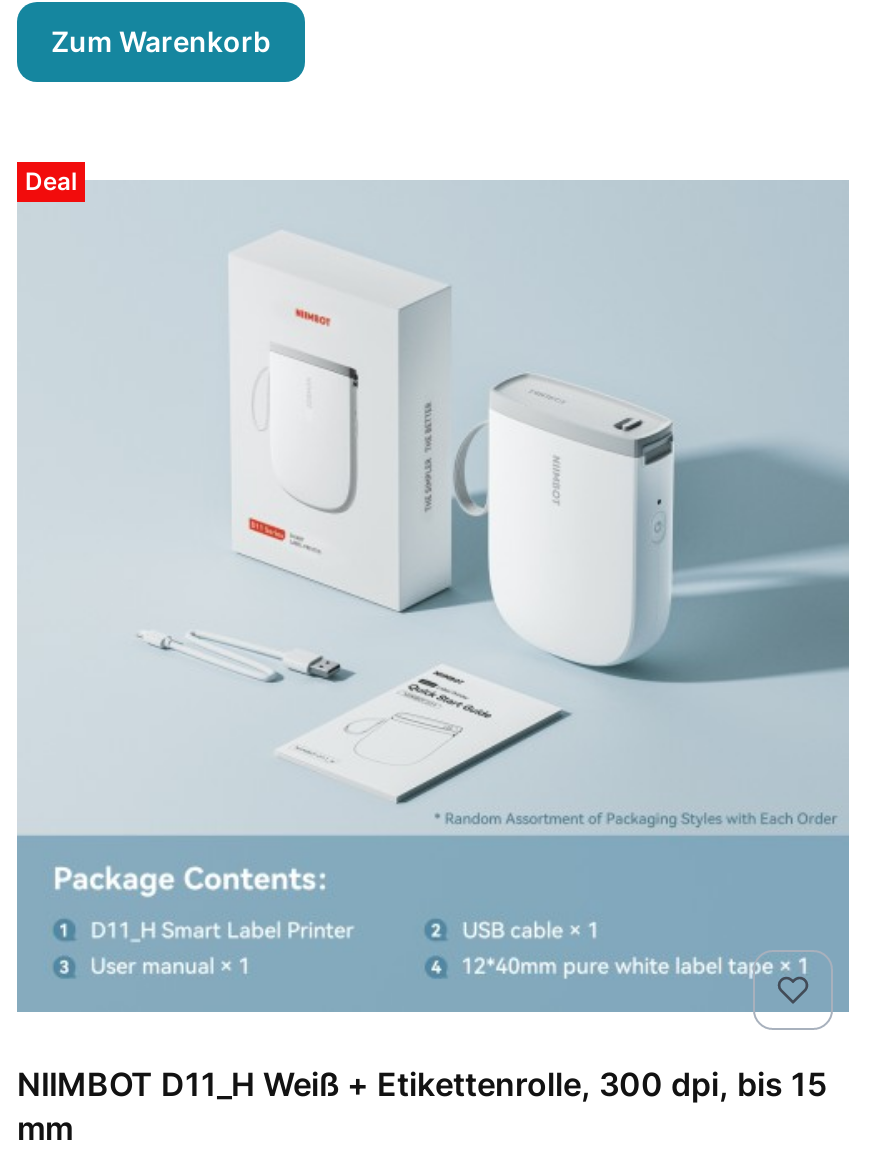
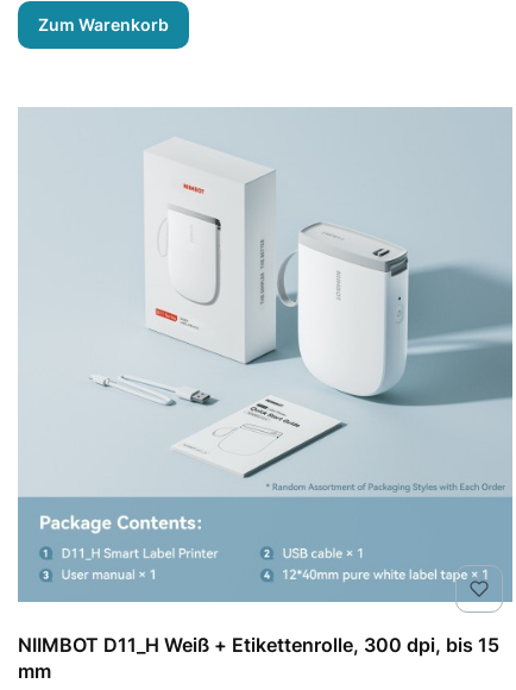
- Deal
